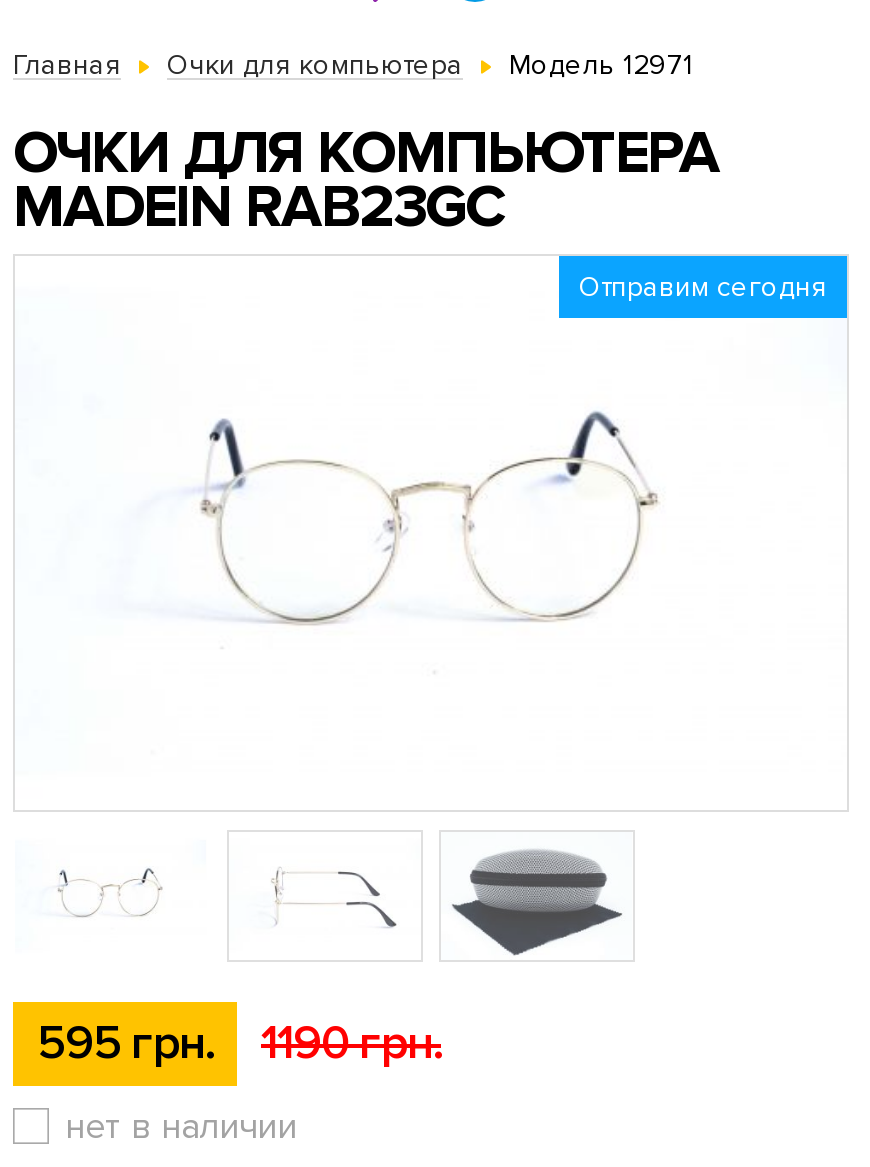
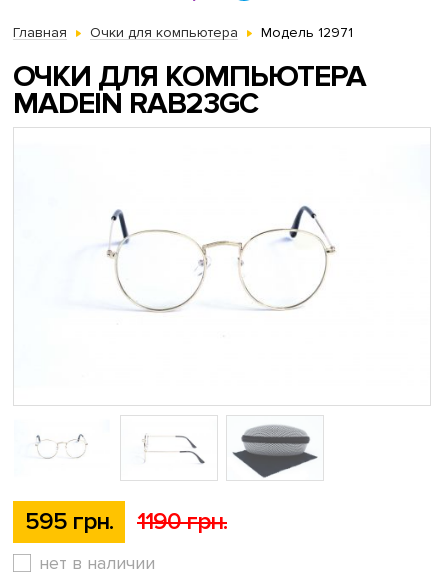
- Отправим сегодня
